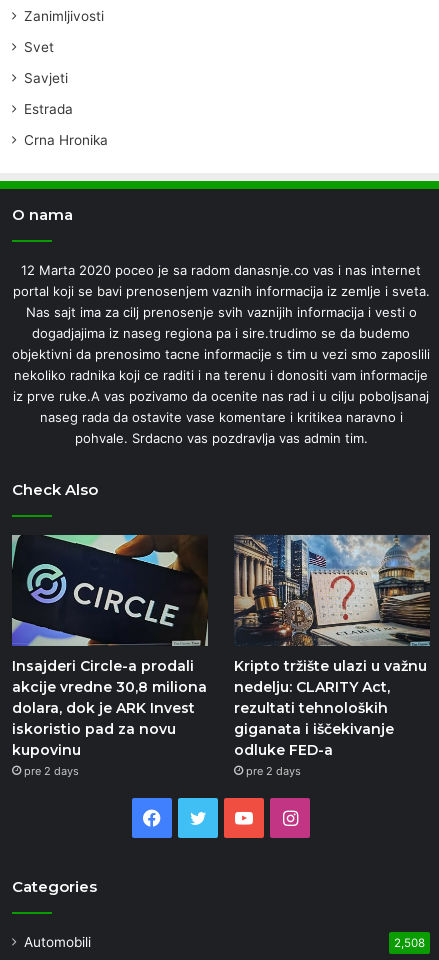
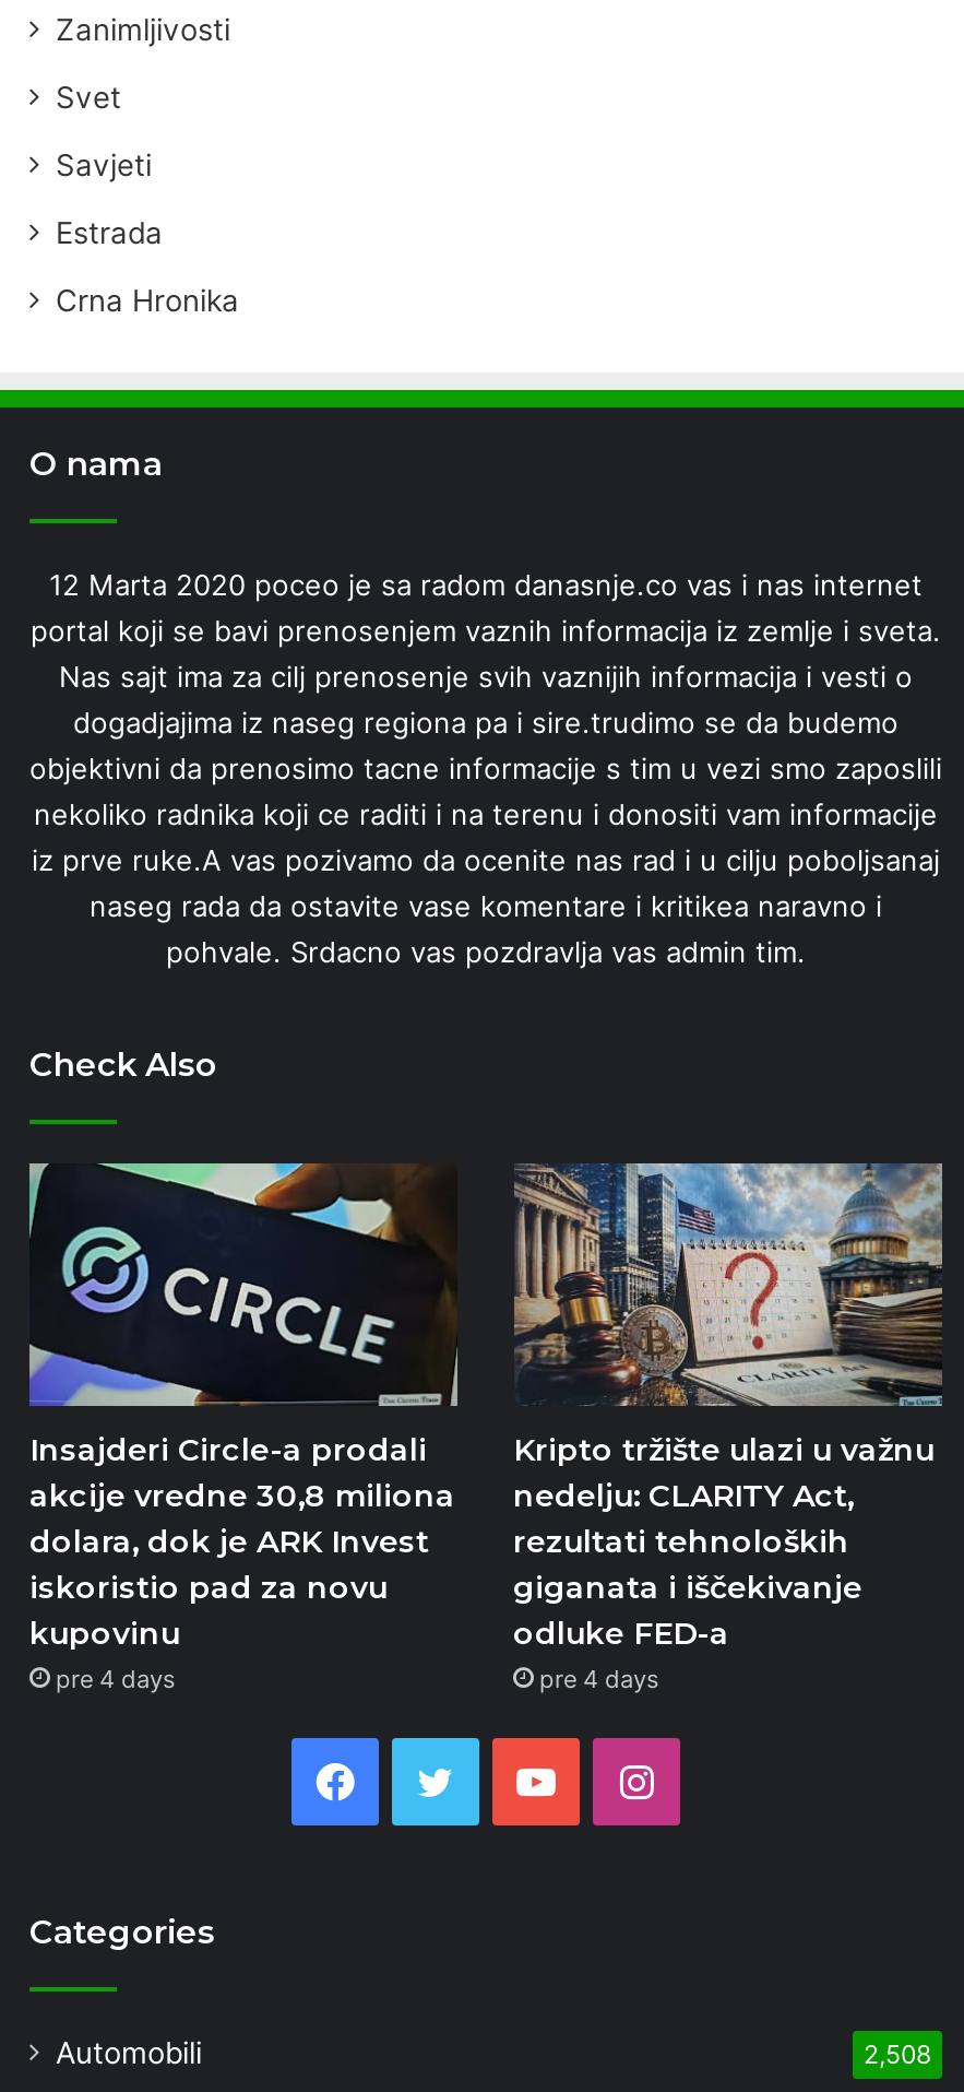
- pre 2 days
+ pre 4 days

- pre 2 days
+ pre 4 days
